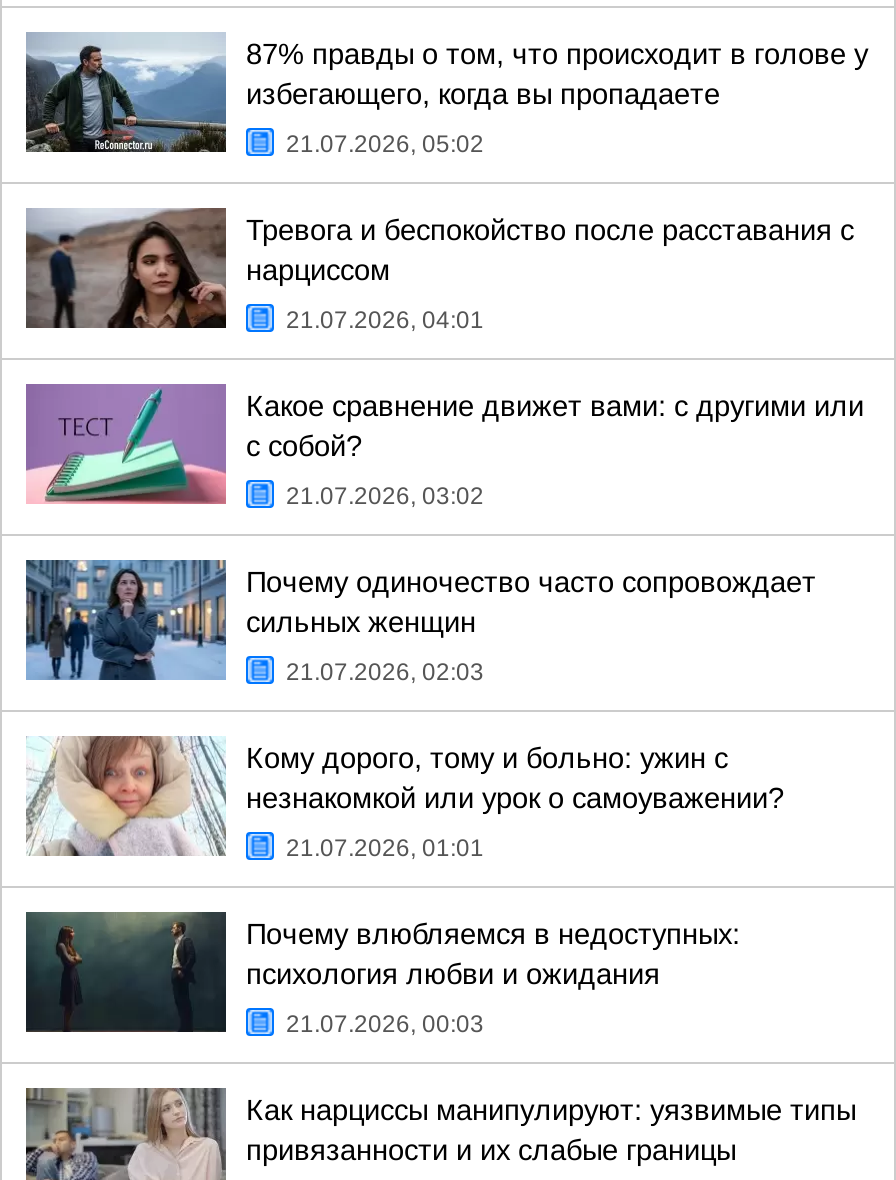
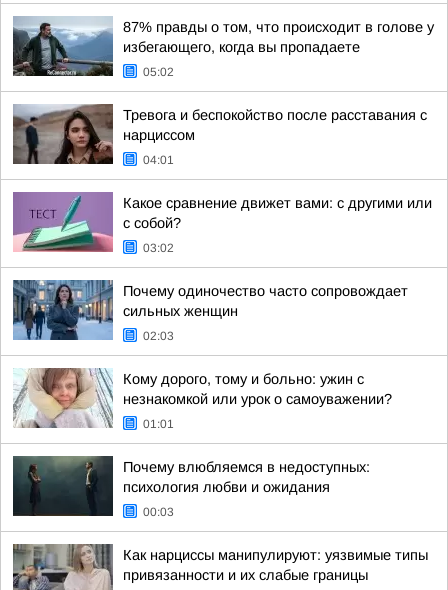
- 21.07.2026, 05:02
+ 05:02

- 21.07.2026, 04:01
+ 04:01

- 21.07.2026, 03:02
+ 03:02

- 21.07.2026, 02:03
+ 02:03

- 21.07.2026, 01:01
+ 01:01

- 21.07.2026, 00:03
+ 00:03
